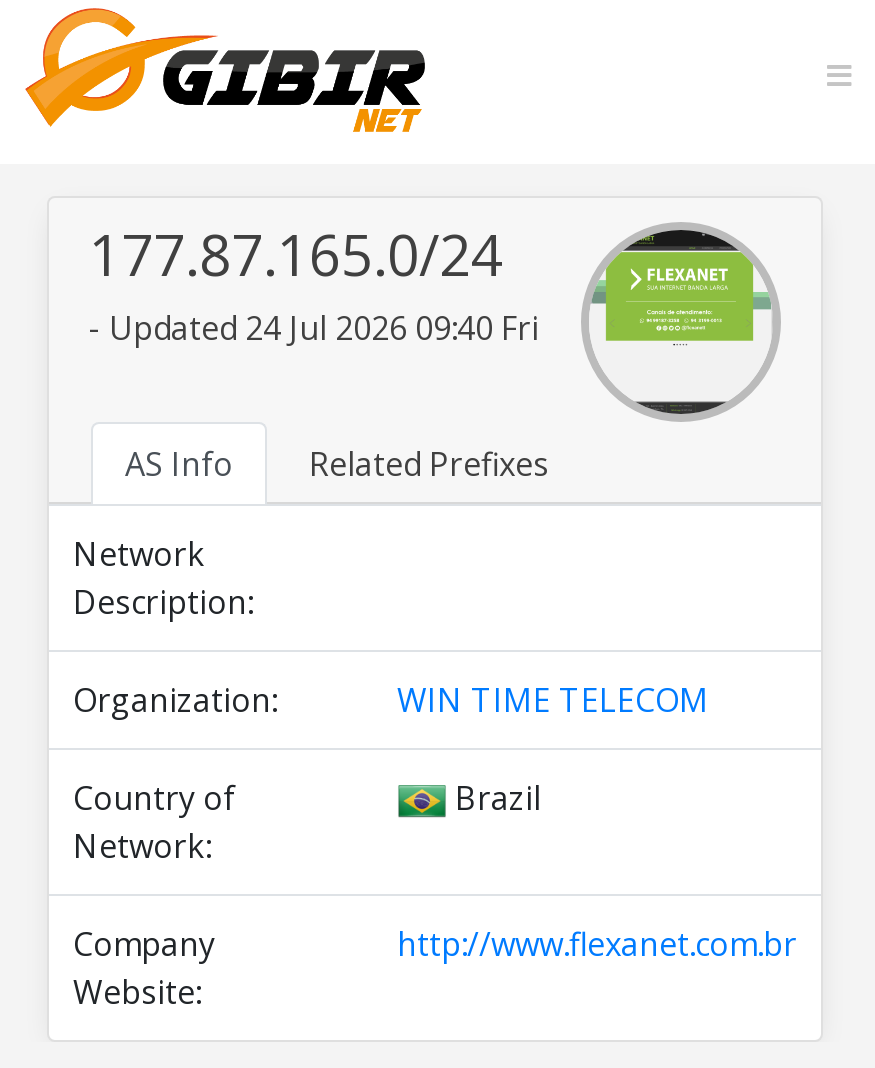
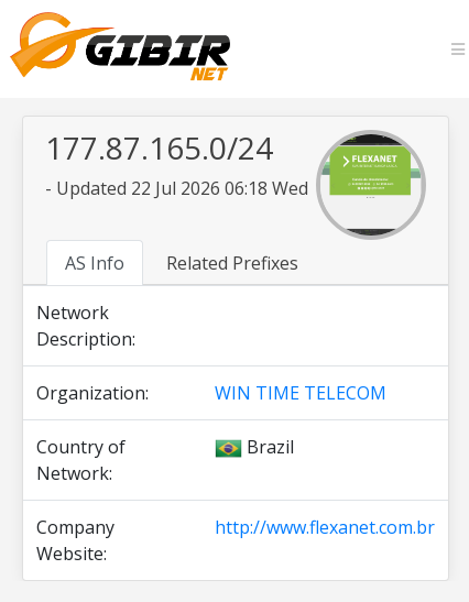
- - Updated 24 Jul 2026 09:40 Fri
+ - Updated 22 Jul 2026 06:18 Wed
